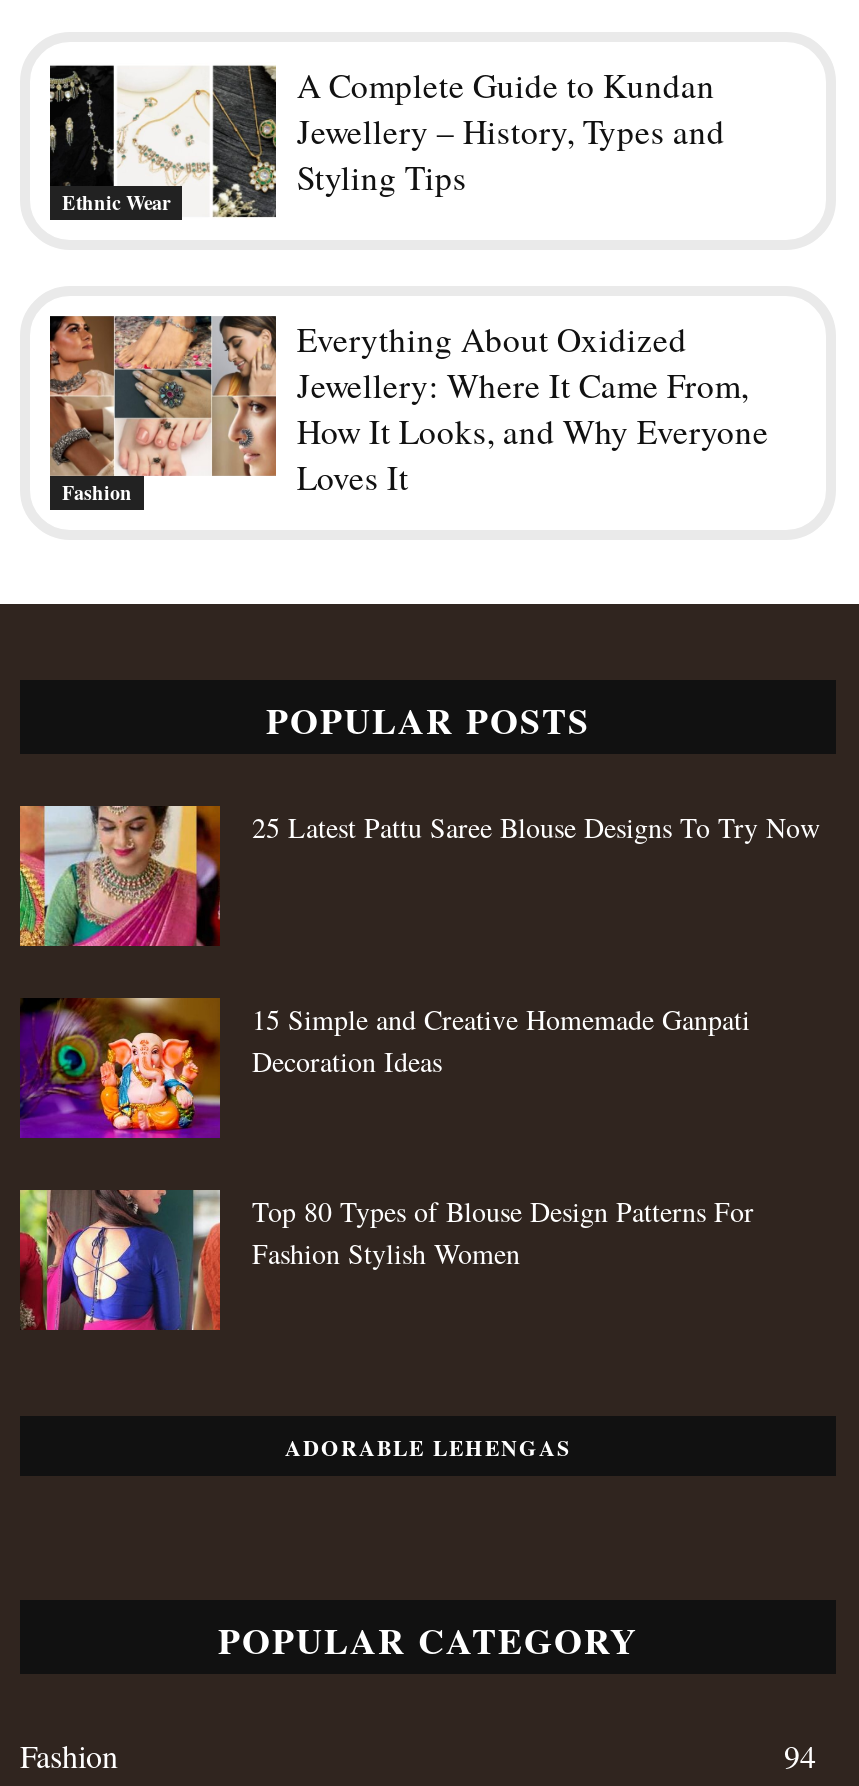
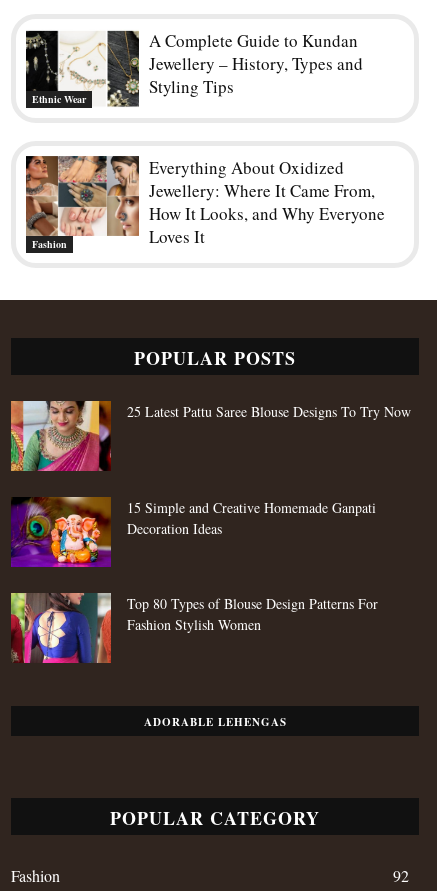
- 94
+ 92
